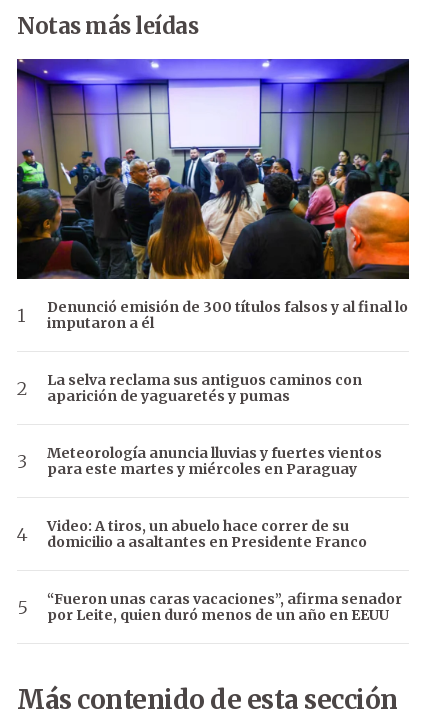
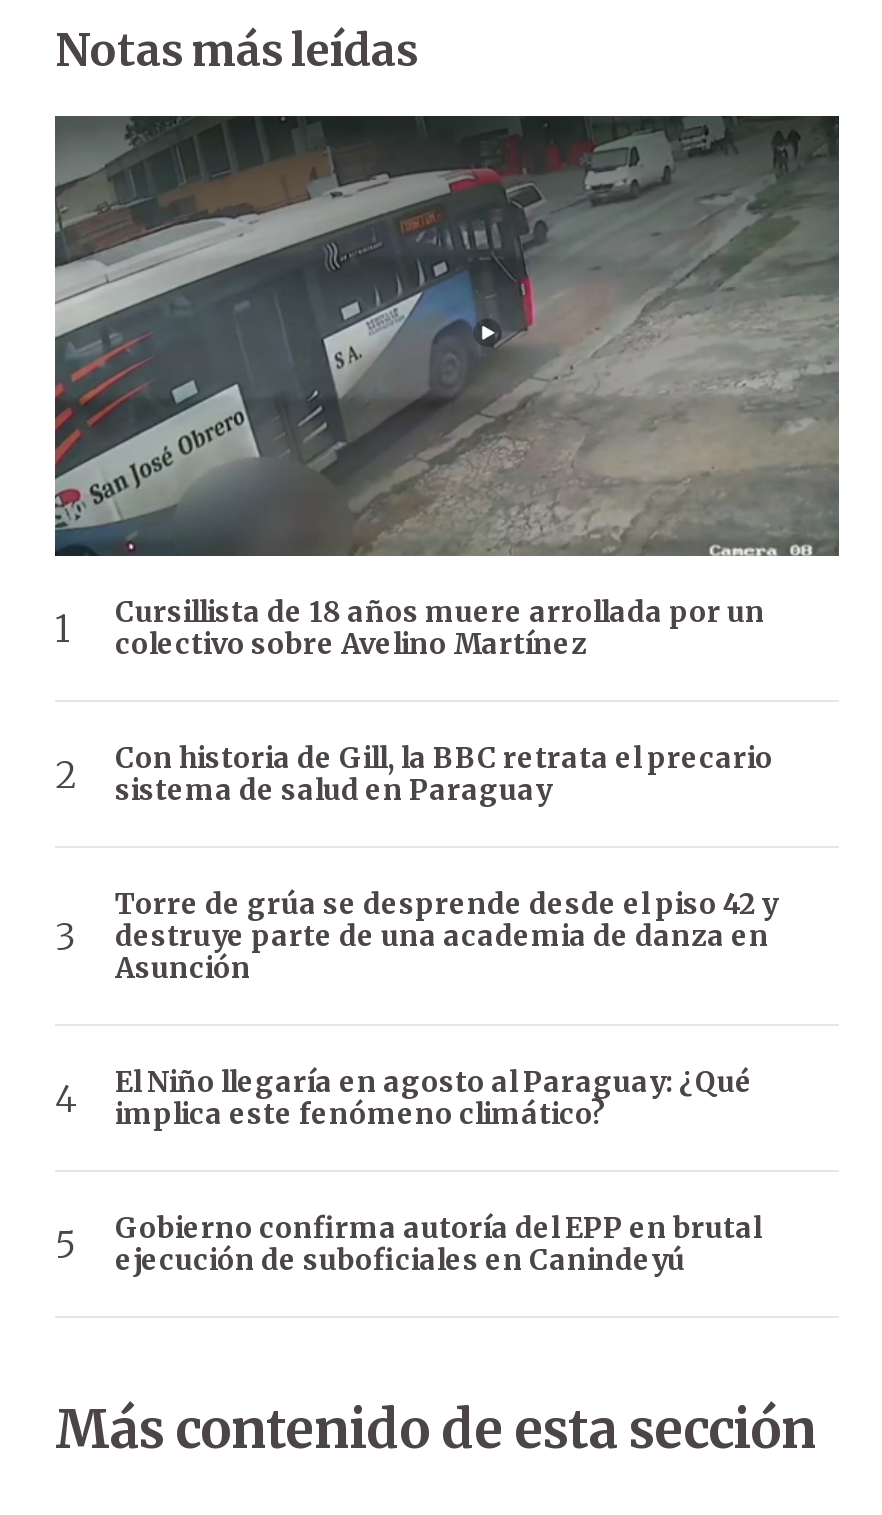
- [image]
- Denunció emisión de 300 títulos falsos y al final lo
- imputaron a él
+ [image]
+ Cursillista de 18 años muere arrollada por un
+ colectivo sobre Avelino Martínez

- La selva reclama sus antiguos caminos con
- aparición de yaguaretés y pumas
+ Con historia de Gill, la BBC retrata el precario
+ sistema de salud en Paraguay

- Meteorología anuncia lluvias y fuertes vientos
- para este martes y miércoles en Paraguay
+ Torre de grúa se desprende desde el piso 42 y
+ destruye parte de una academia de danza en
+ Asunción

- Video: A tiros, un abuelo hace correr de su
- domicilio a asaltantes en Presidente Franco
+ El Niño llegaría en agosto al Paraguay: ¿Qué
+ implica este fenómeno climático?

- “Fueron unas caras vacaciones”, afirma senador
- por Leite, quien duró menos de un año en EEUU
+ Gobierno confirma autoría del EPP en brutal
+ ejecución de suboficiales en Canindeyú
